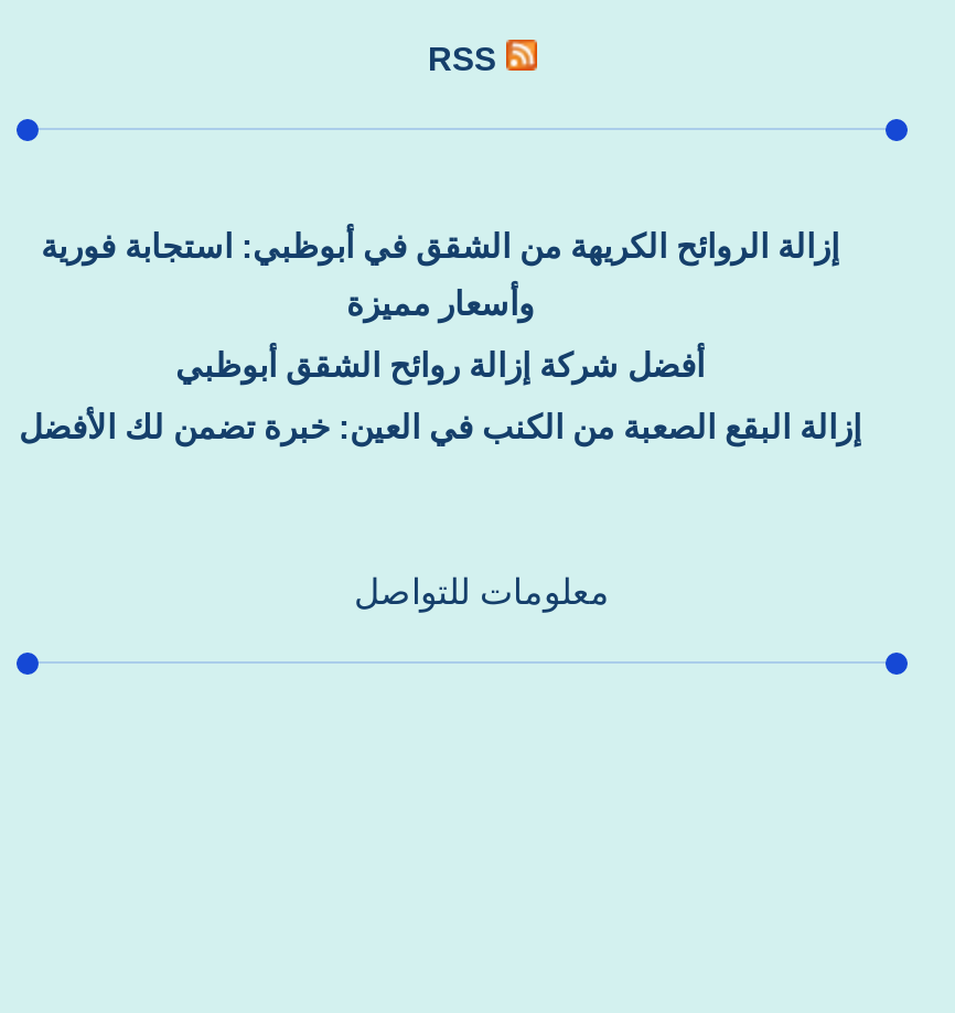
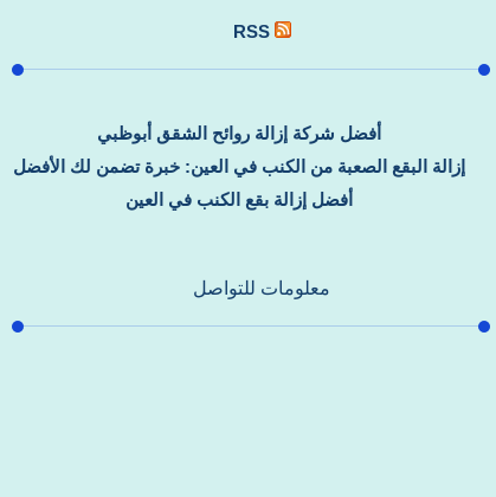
- إزالة الروائح الكريهة من الشقق في أبوظبي: استجابة فورية
- وأسعار مميزة

moved up: أفضل شركة إزالة روائح الشقق أبوظبي | إزالة البقع الصعبة من الكنب في العين: خبرة تضمن لك الأفضل

+ أفضل إزالة بقع الكنب في العين
